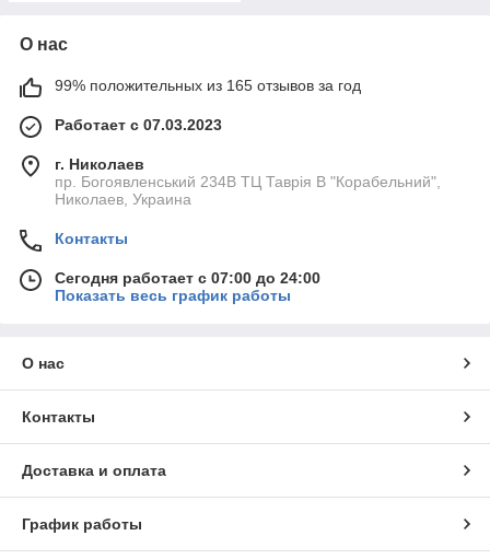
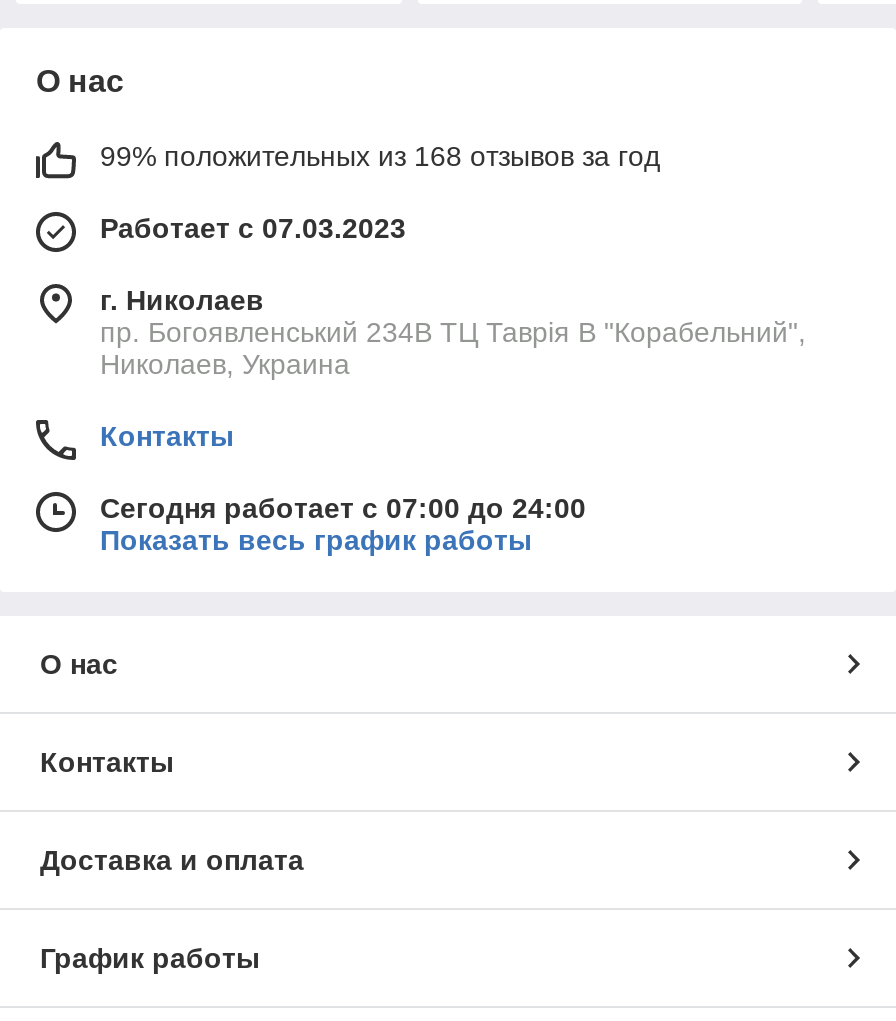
- 99% положительных из 165 отзывов за год
+ 99% положительных из 168 отзывов за год
